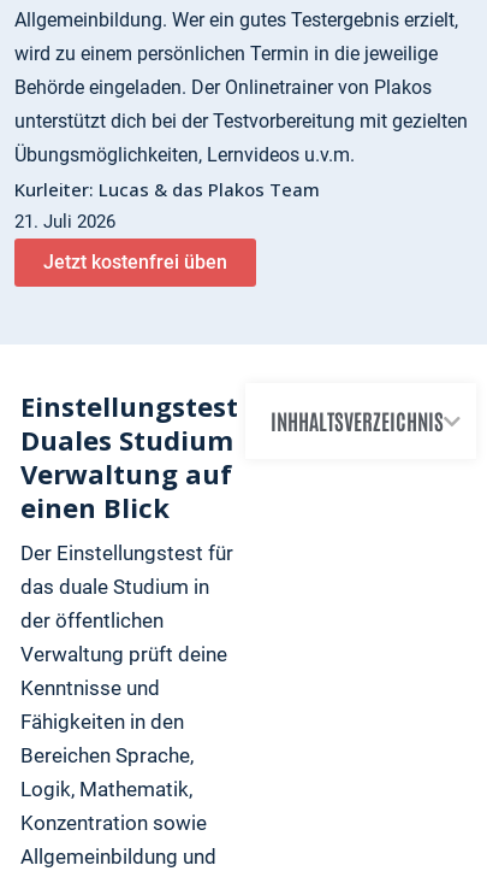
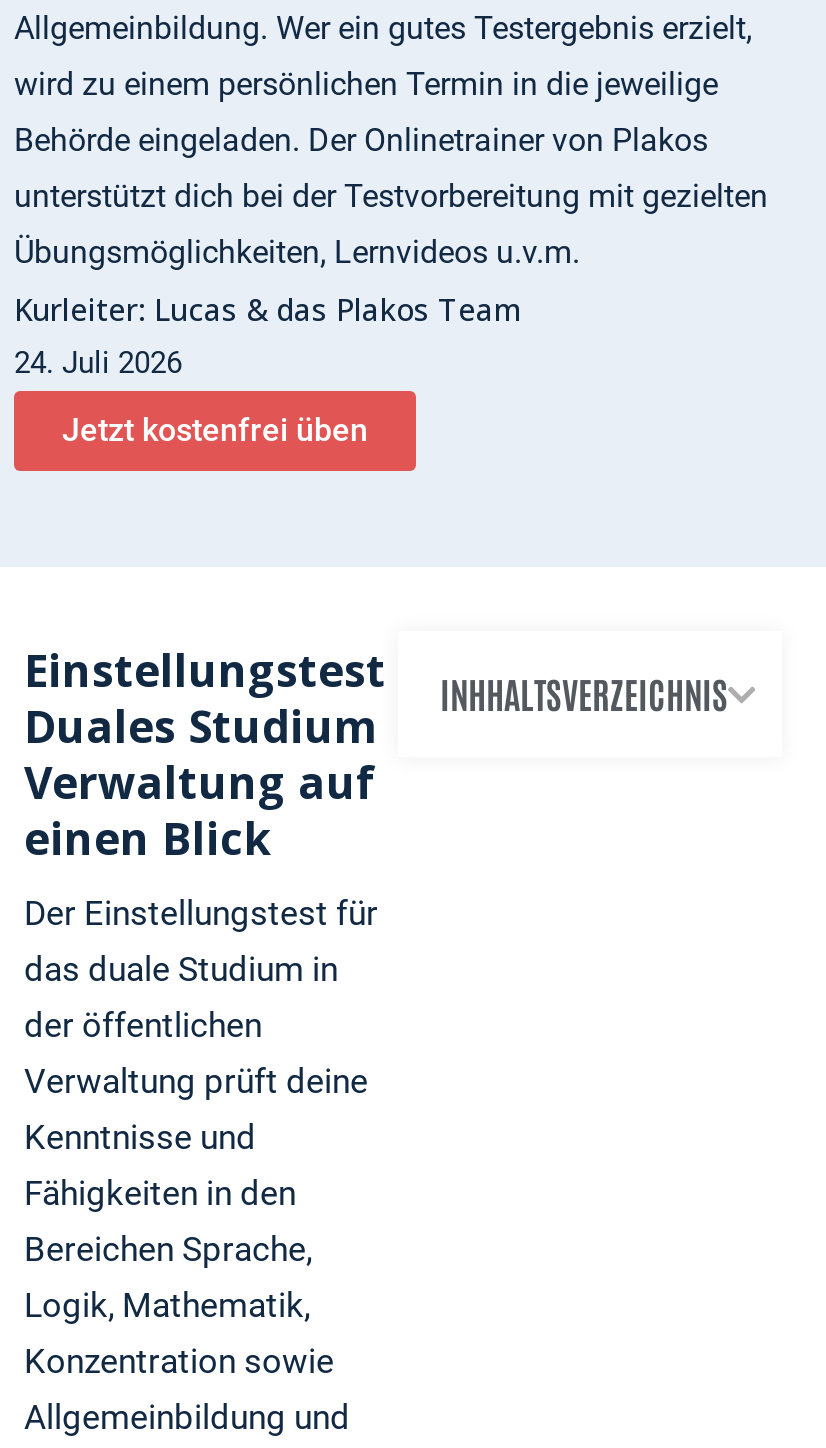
- 21. Juli 2026
+ 24. Juli 2026
